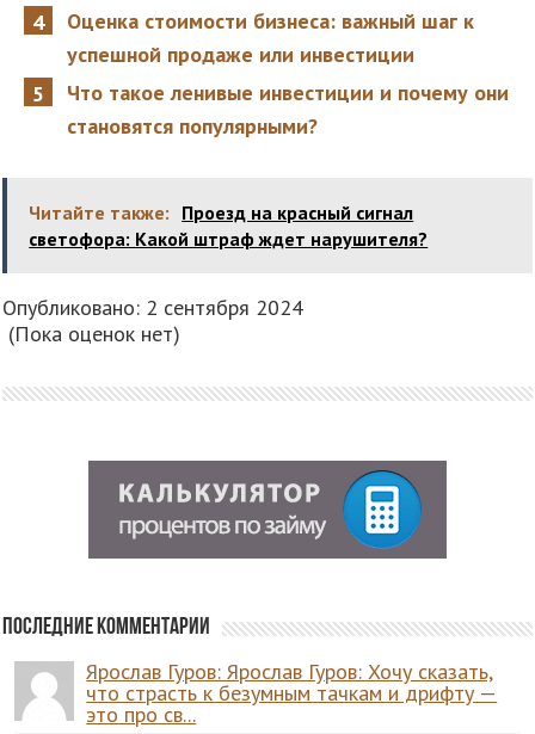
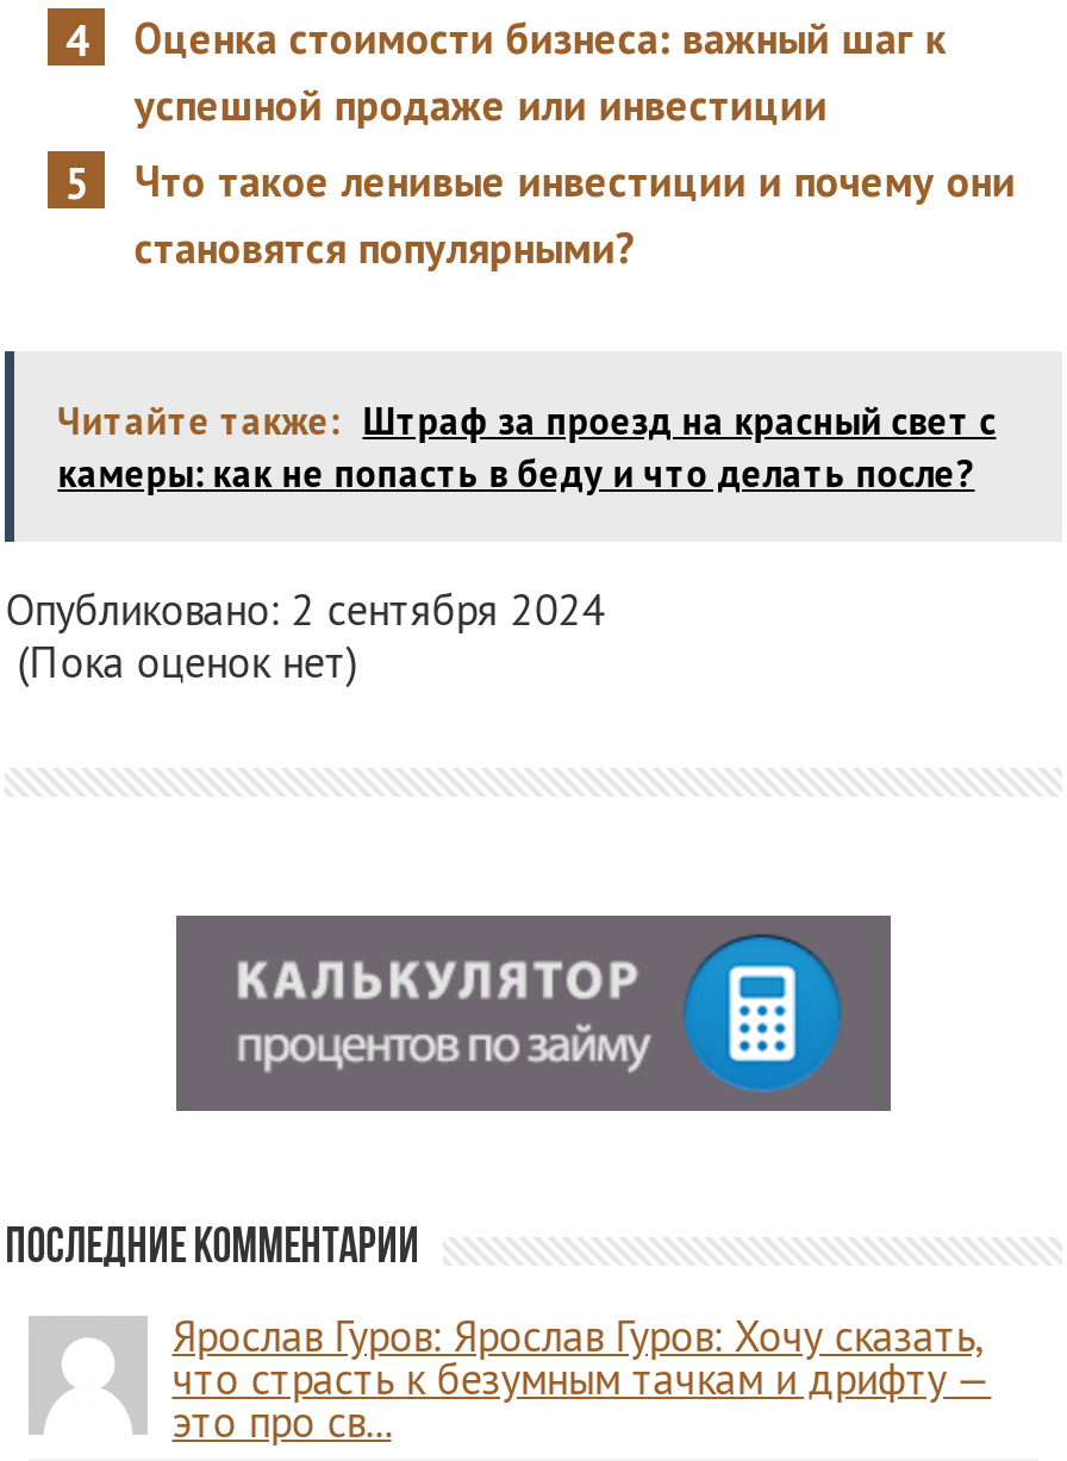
- Читайте также: Проезд на красный сигнал
- светофора: Какой штраф ждет нарушителя?
+ Читайте также: Штраф за проезд на красный свет с
+ камеры: как не попасть в беду и что делать после?
